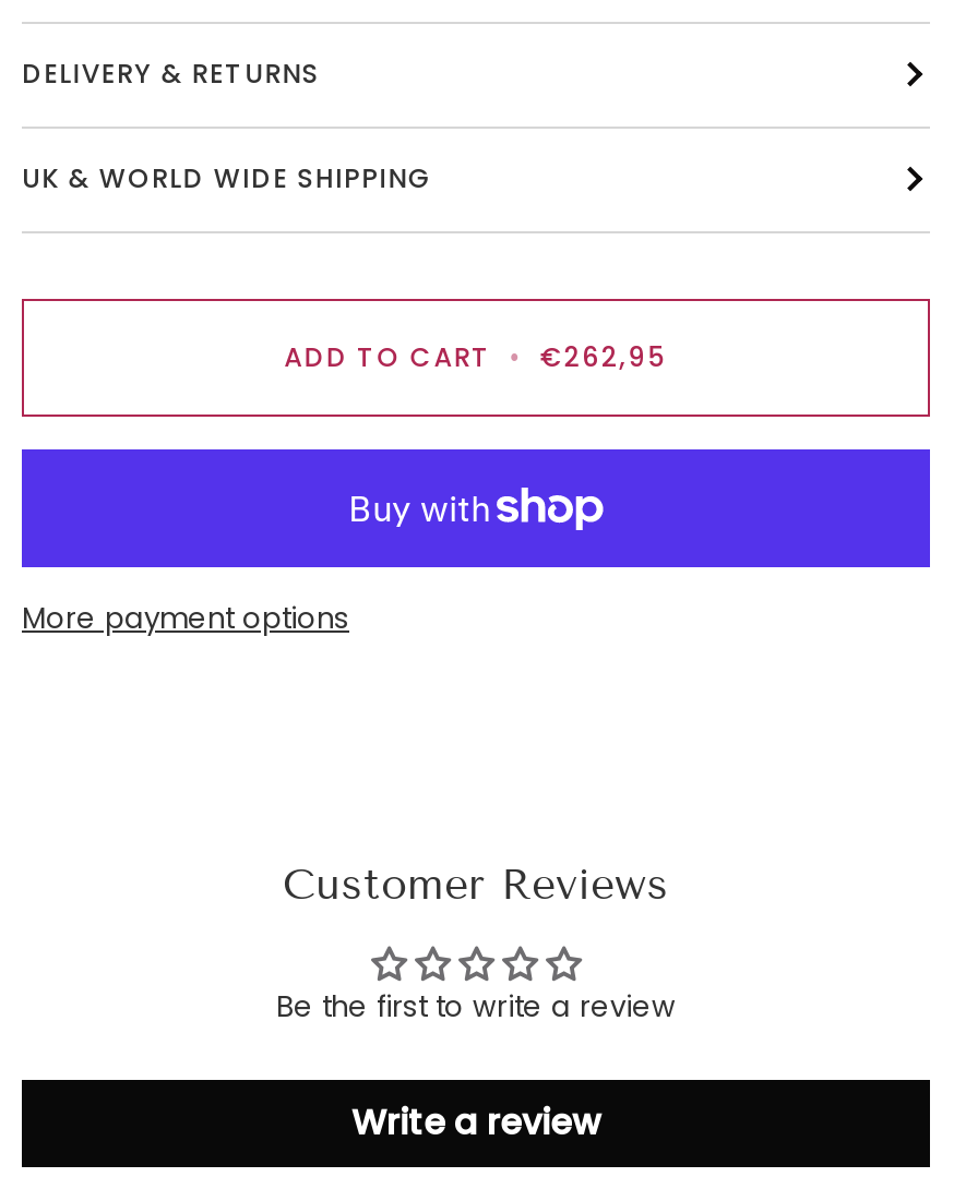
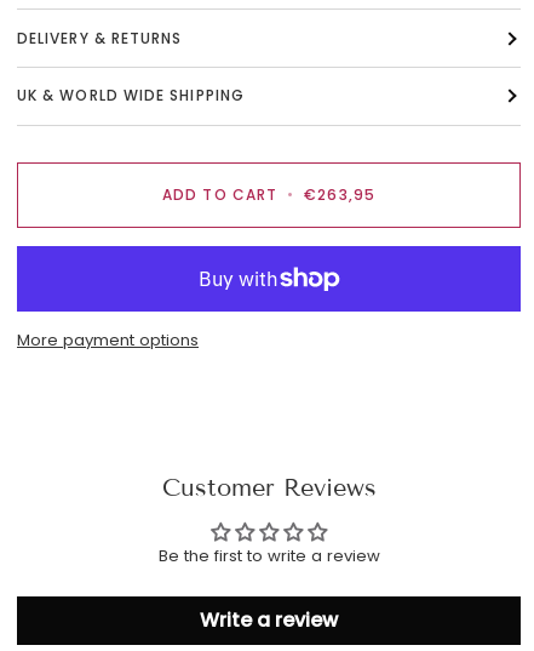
- ADD TO CART • €262,95
+ ADD TO CART • €263,95
